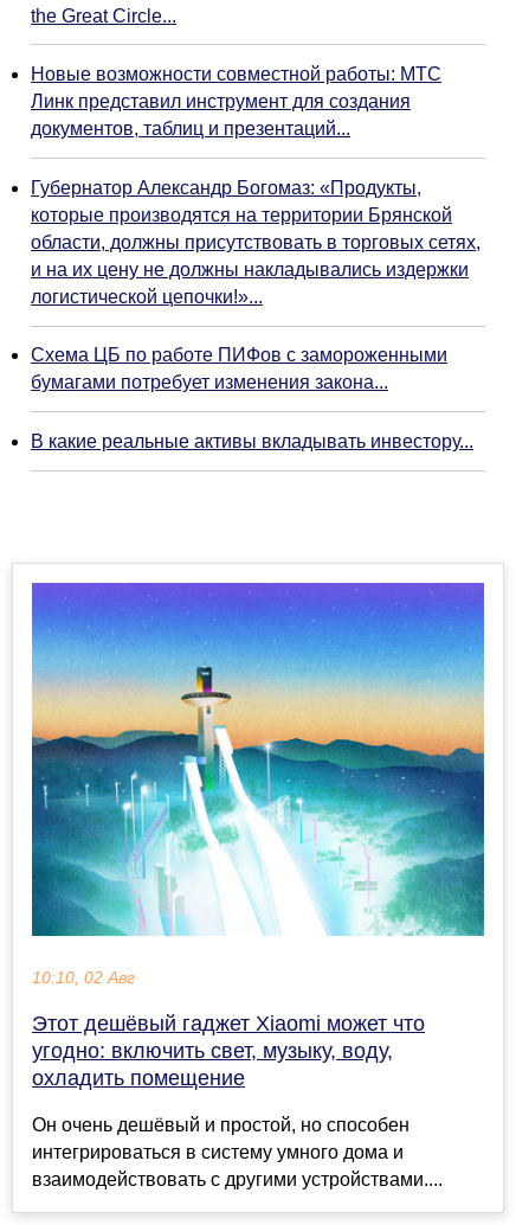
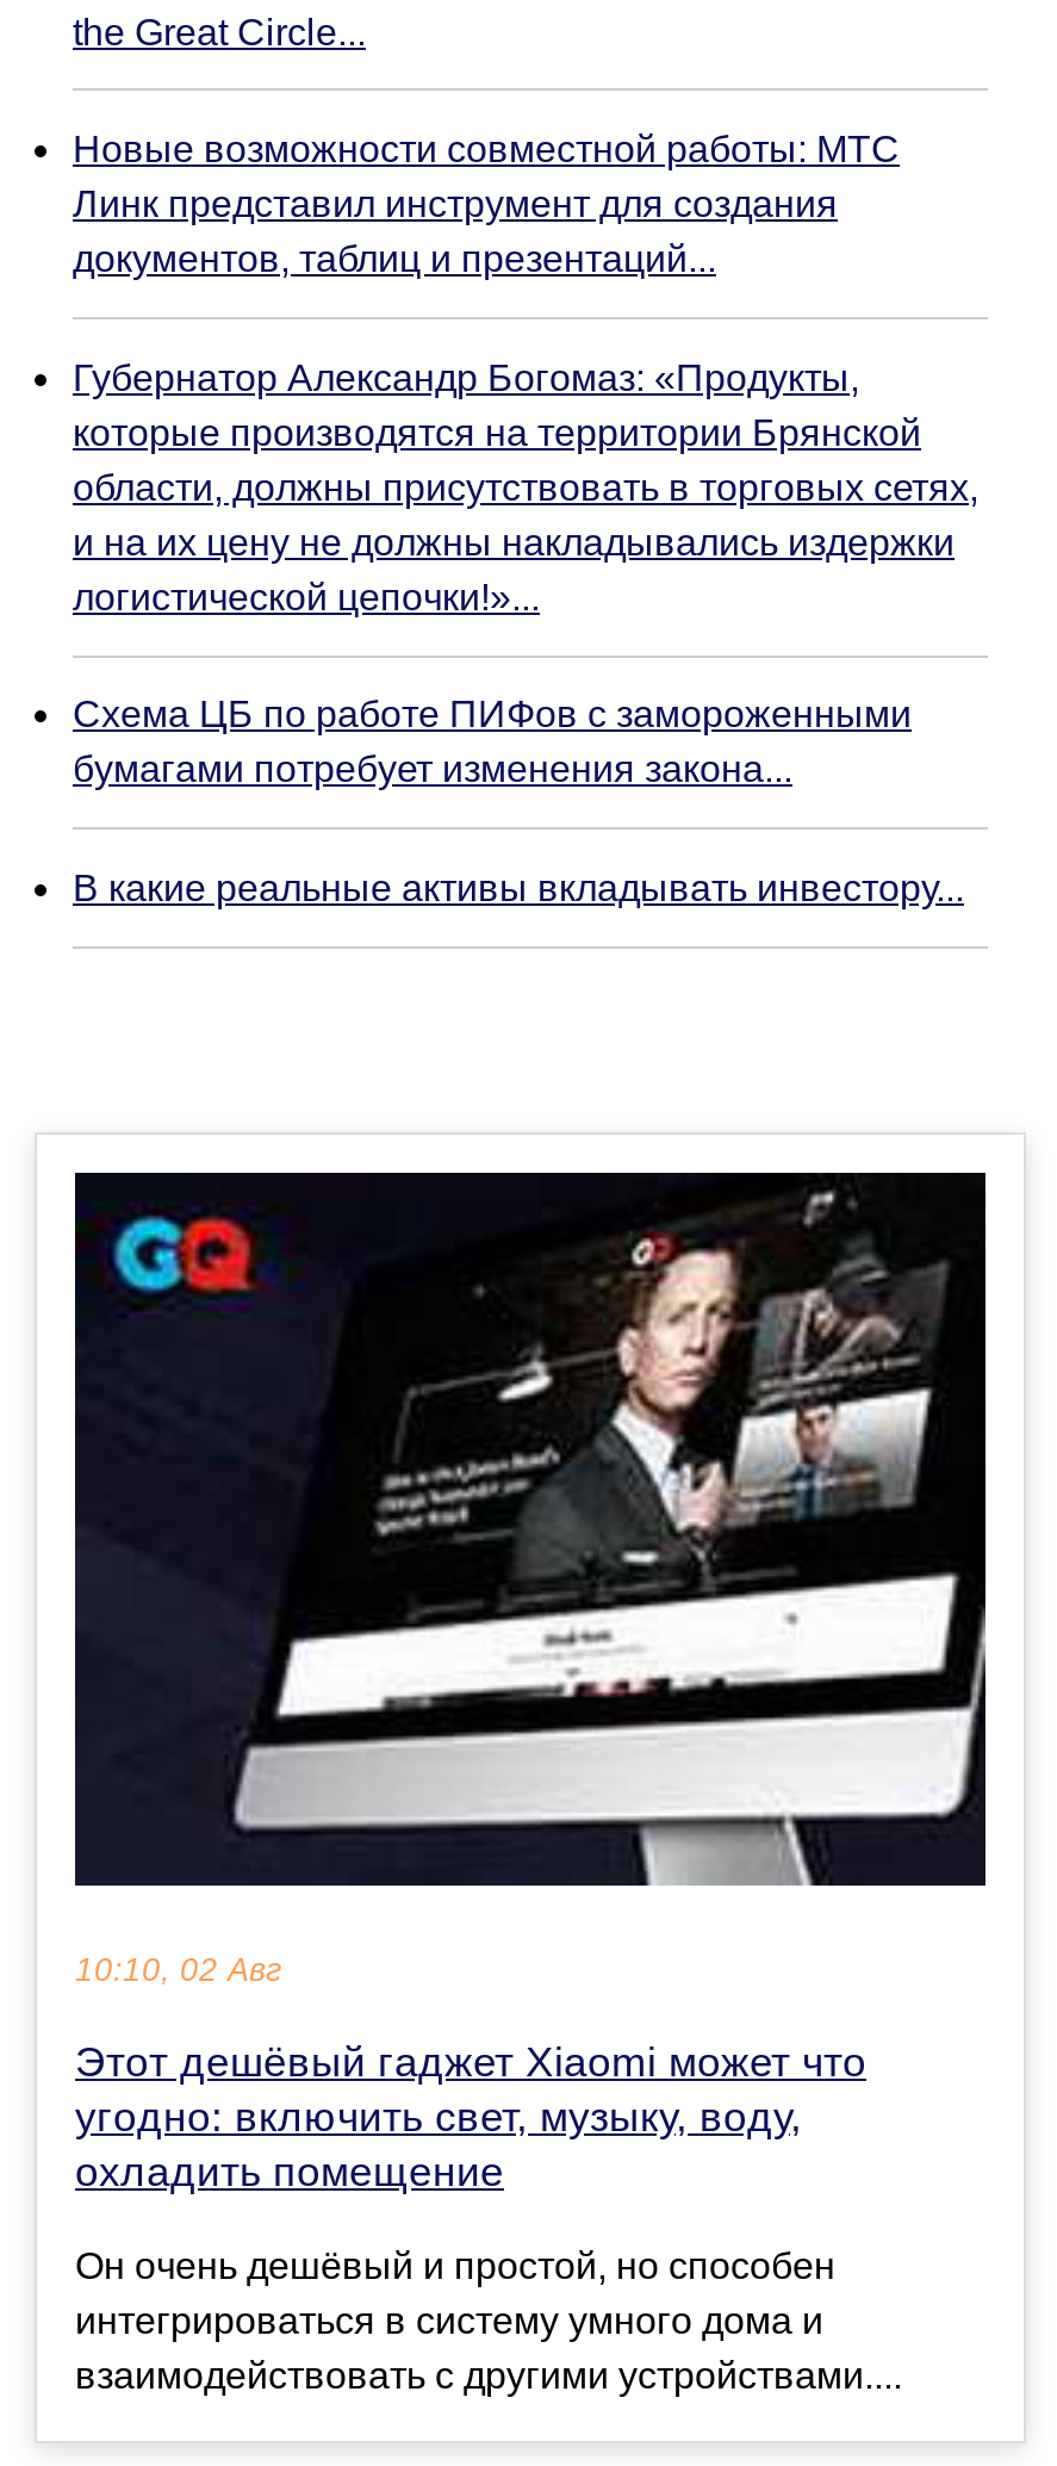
- [image]
+ [image]
